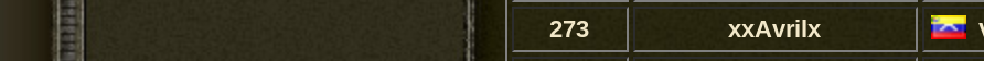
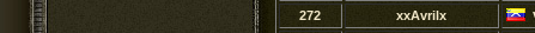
- 273
+ 272
